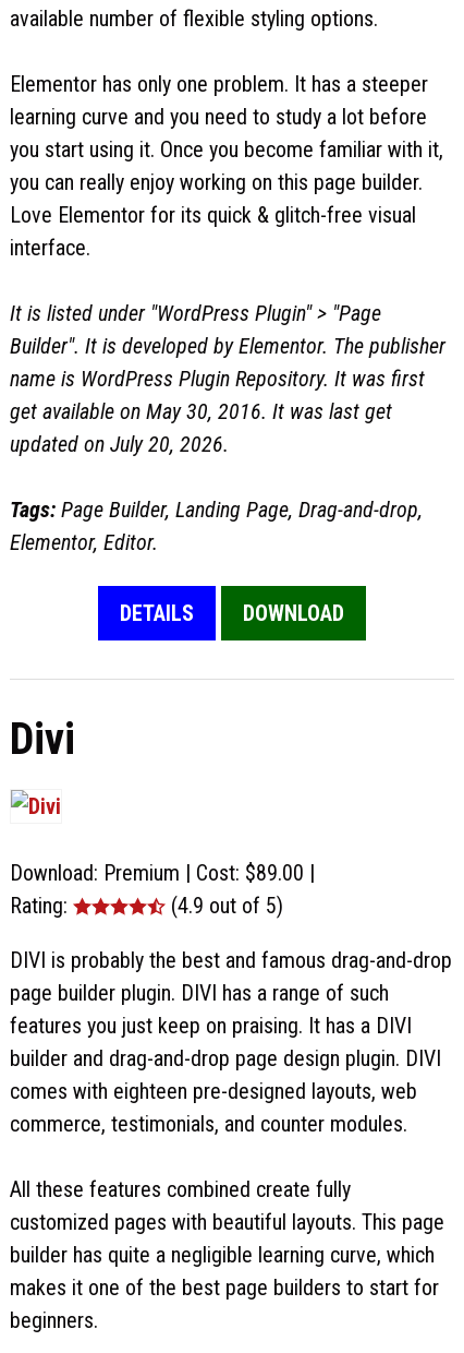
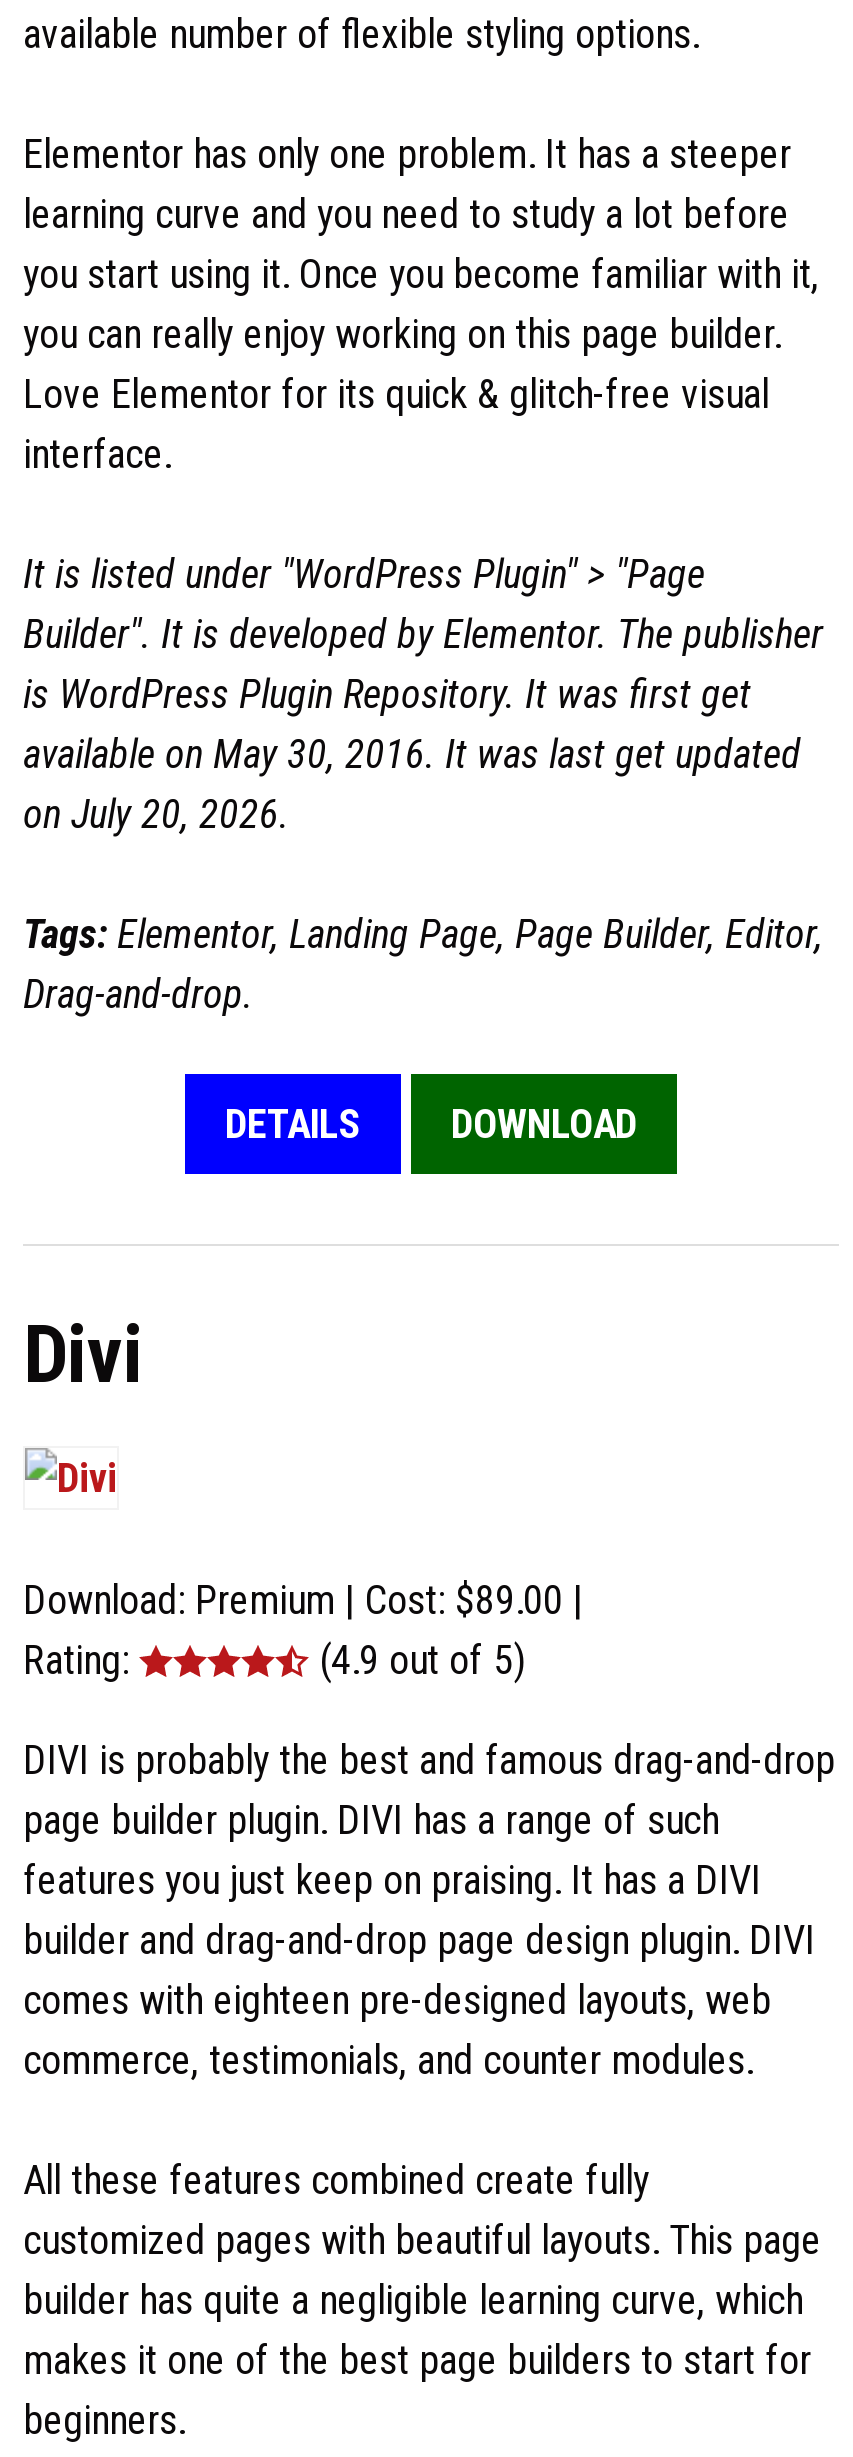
- name is WordPress Plugin Repository. It was first
- get available on May 30, 2016. It was last get
- updated on July 20, 2026.
+ is WordPress Plugin Repository. It was first get
+ available on May 30, 2016. It was last get updated
+ on July 20, 2026.

- Tags: Page Builder, Landing Page, Drag-and-drop,
- Elementor, Editor.
+ Tags: Elementor, Landing Page, Page Builder, Editor,
+ Drag-and-drop.
